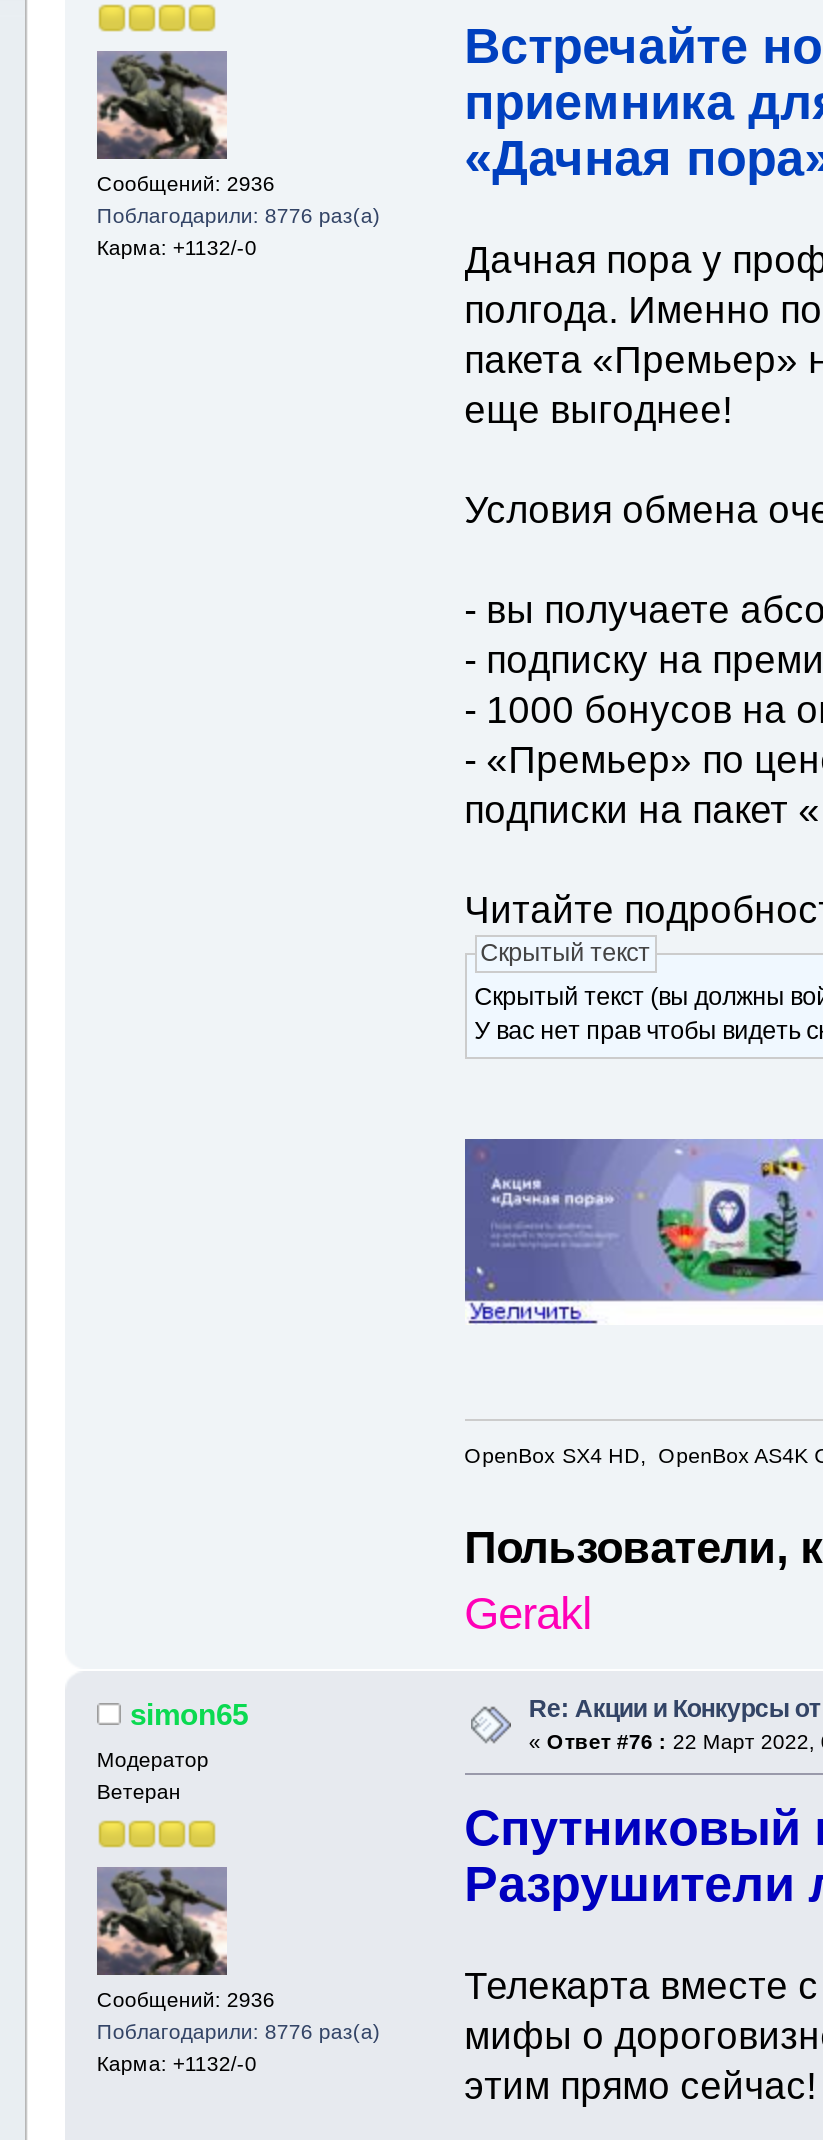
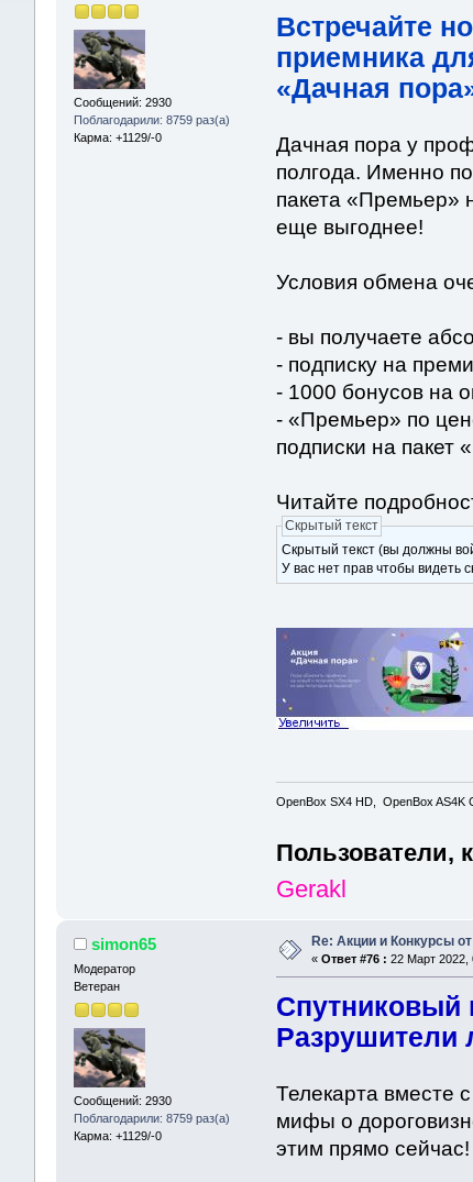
- Сообщений: 2936
+ Сообщений: 2930

- Поблагодарили: 8776 раз(а)
+ Поблагодарили: 8759 раз(а)

- Карма: +1132/-0
+ Карма: +1129/-0

- Сообщений: 2936
+ Сообщений: 2930

- Поблагодарили: 8776 раз(а)
+ Поблагодарили: 8759 раз(а)

- Карма: +1132/-0
+ Карма: +1129/-0
